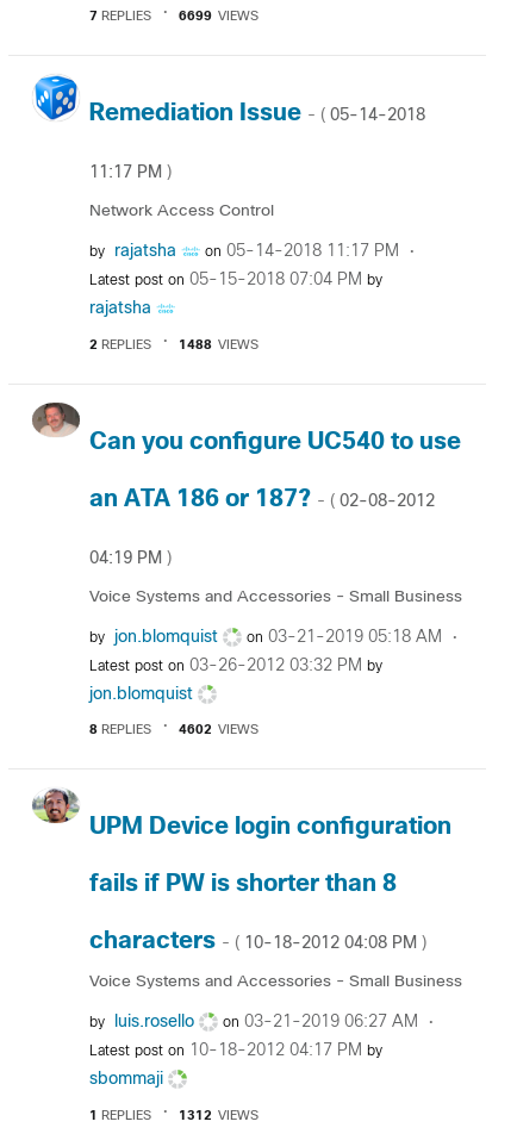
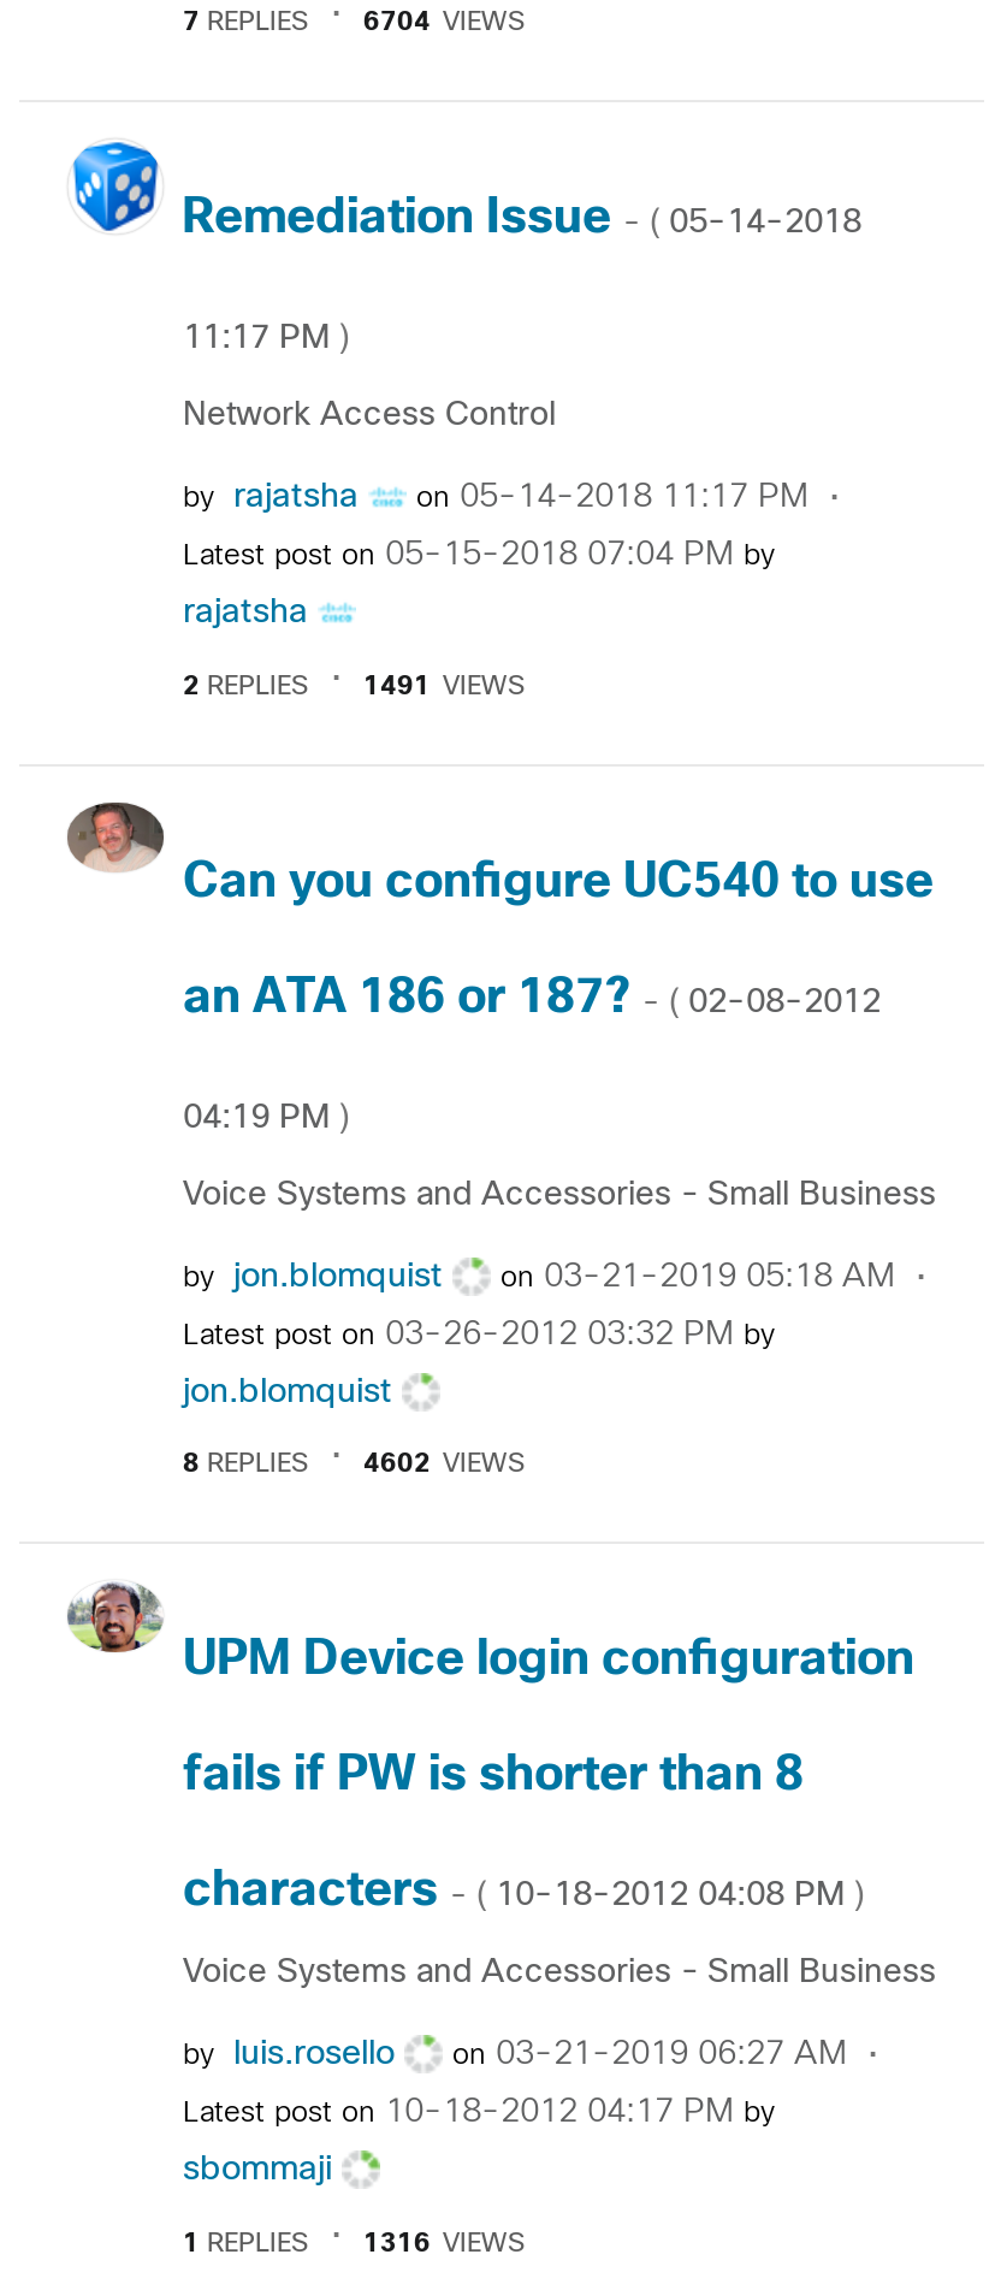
- 6699 VIEWS
+ 6704 VIEWS

- 1488 VIEWS
+ 1491 VIEWS

- 1312 VIEWS
+ 1316 VIEWS
